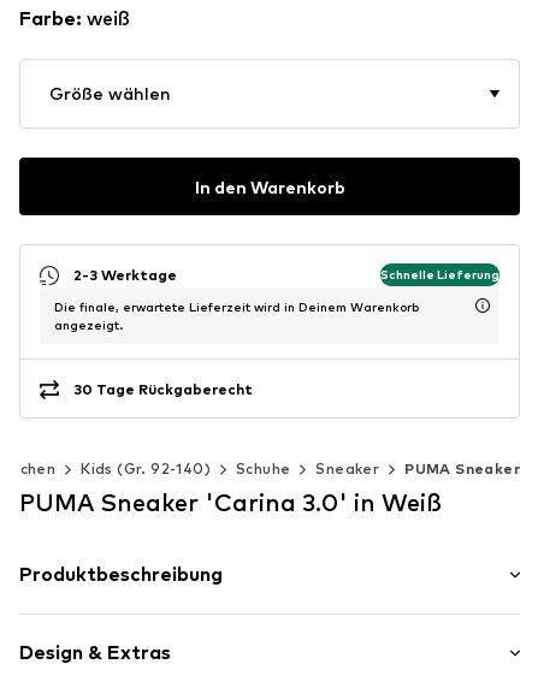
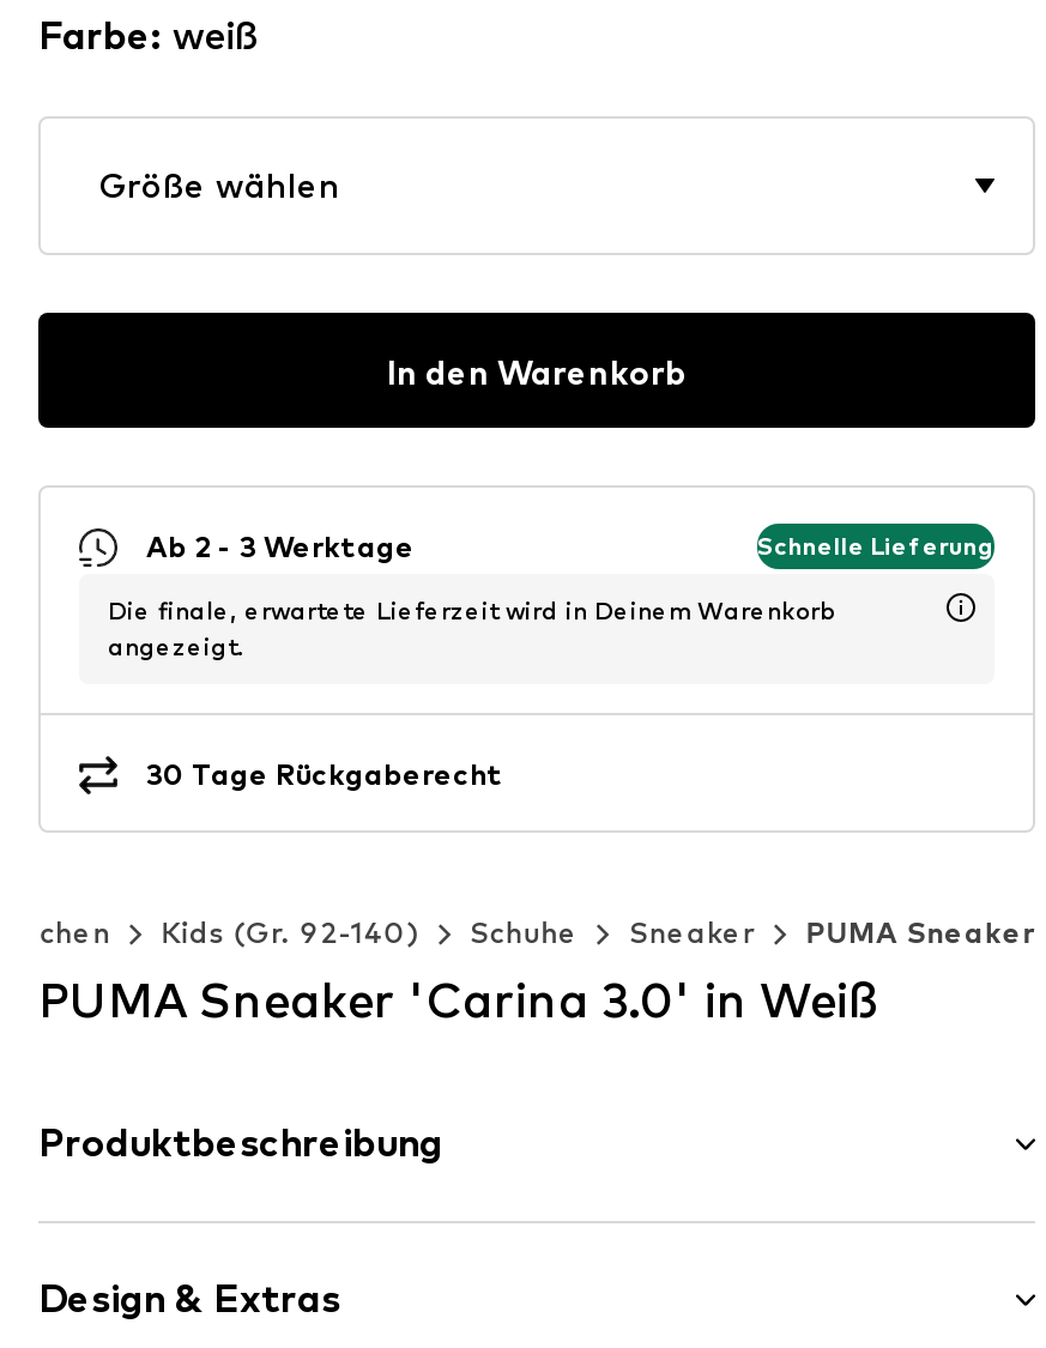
- 2-3 Werktage
+ Ab 2 - 3 Werktage
